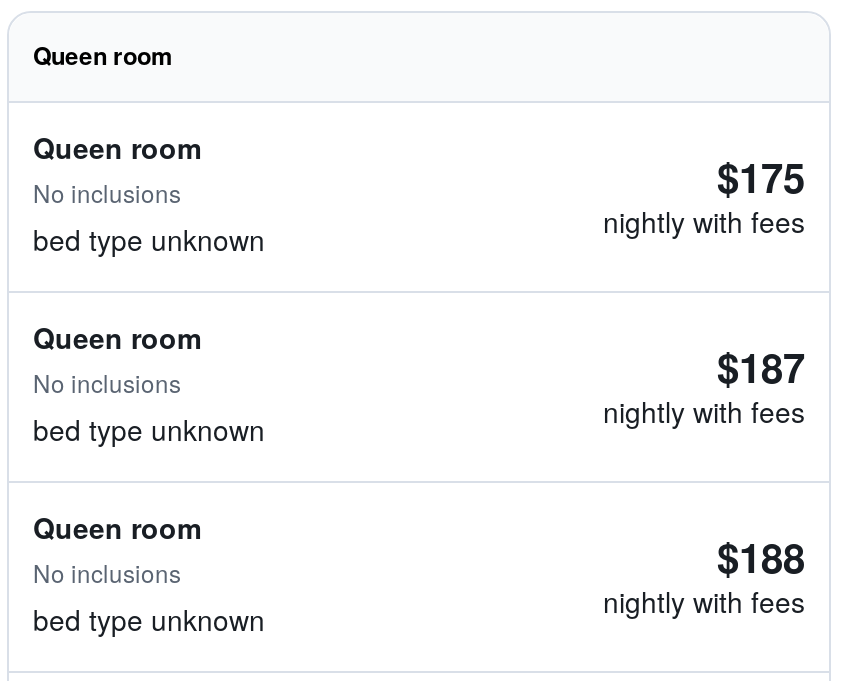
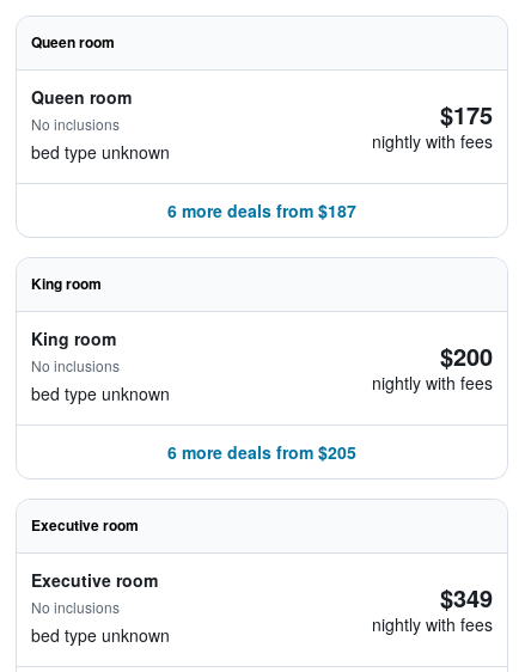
- Queen room
+ 6 more deals from $187
+ King room
+ King room

- $187
+ $200

- Queen room
+ 6 more deals from $205
+ Executive room
+ Executive room

- $188
+ $349
